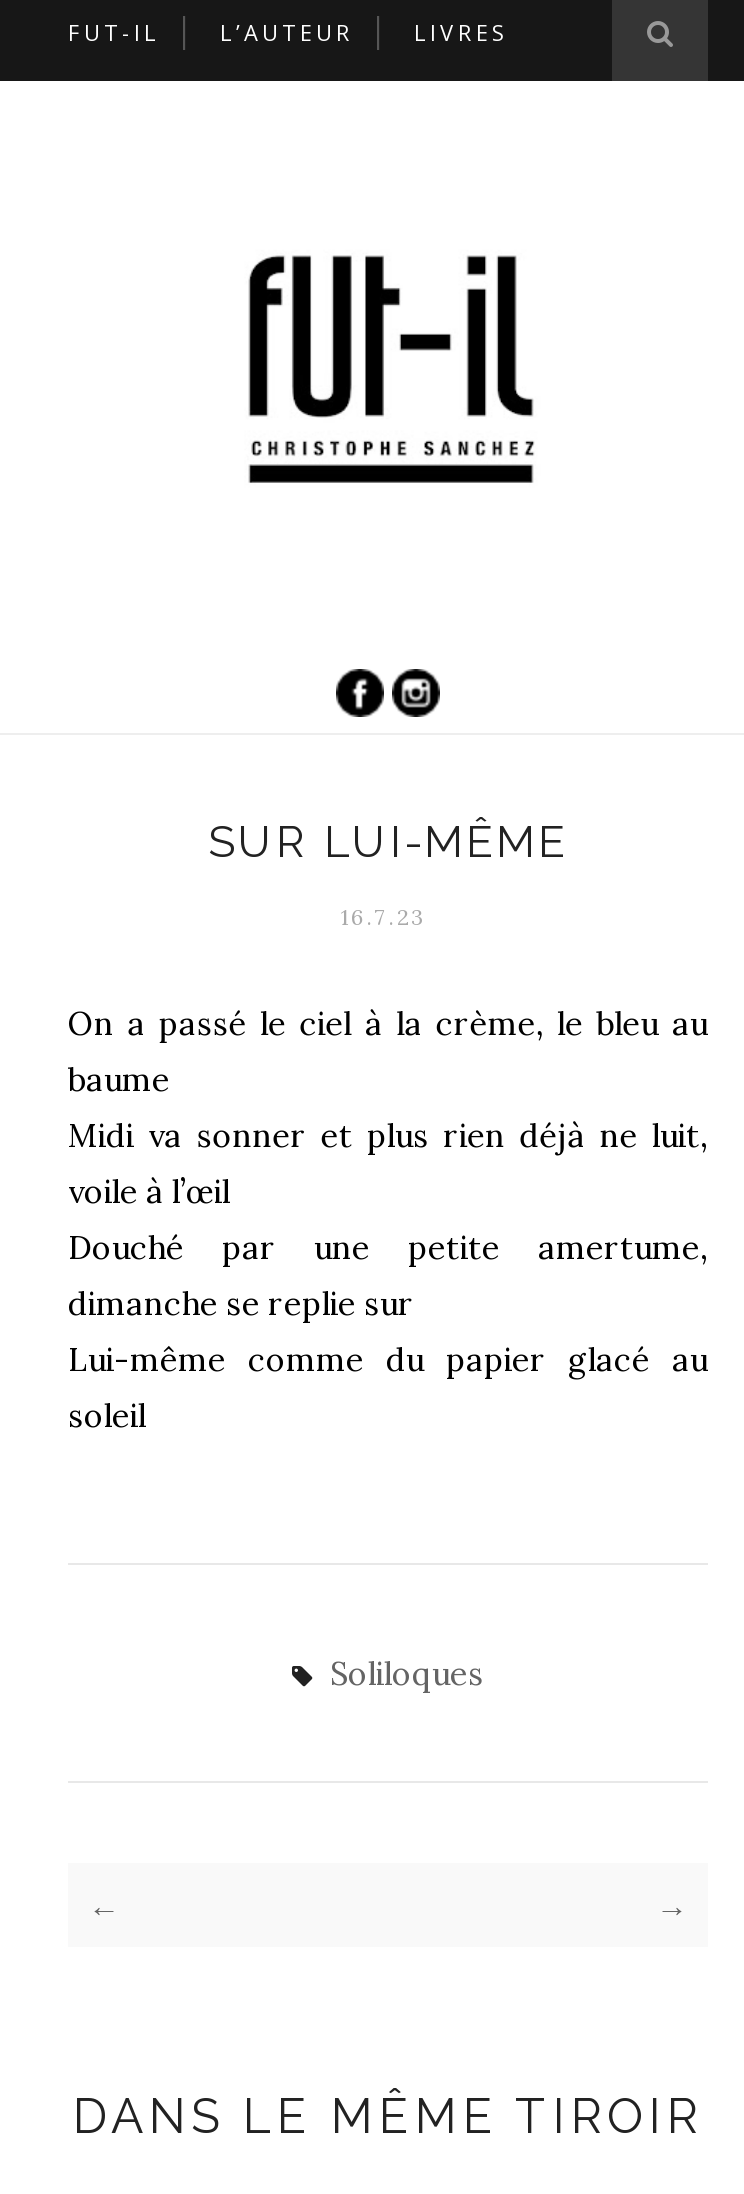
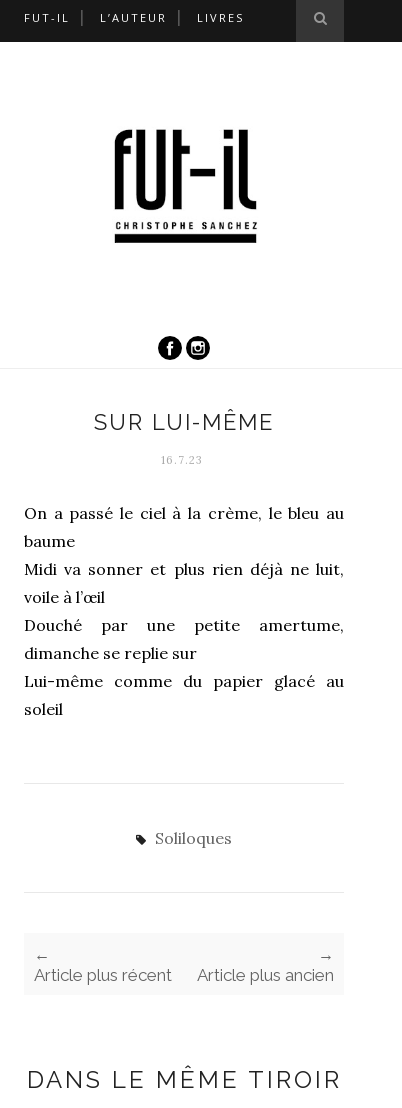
+ Article plus récent

+ Article plus ancien
